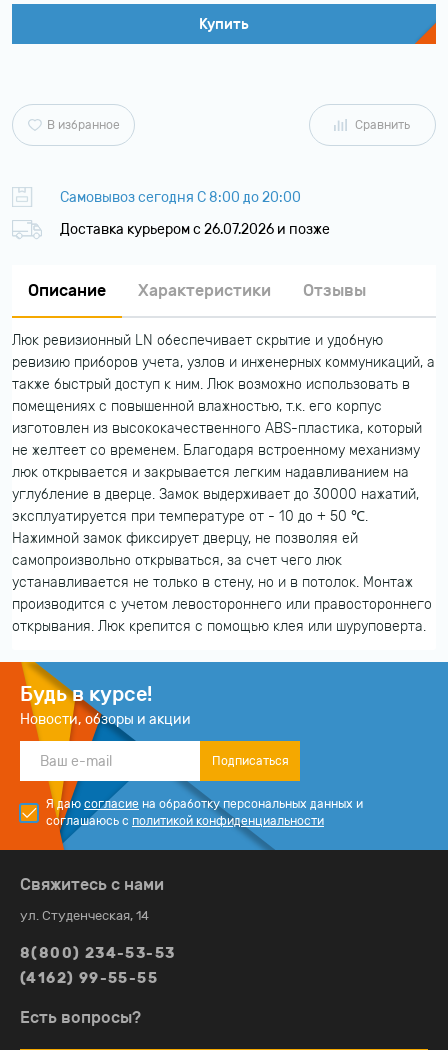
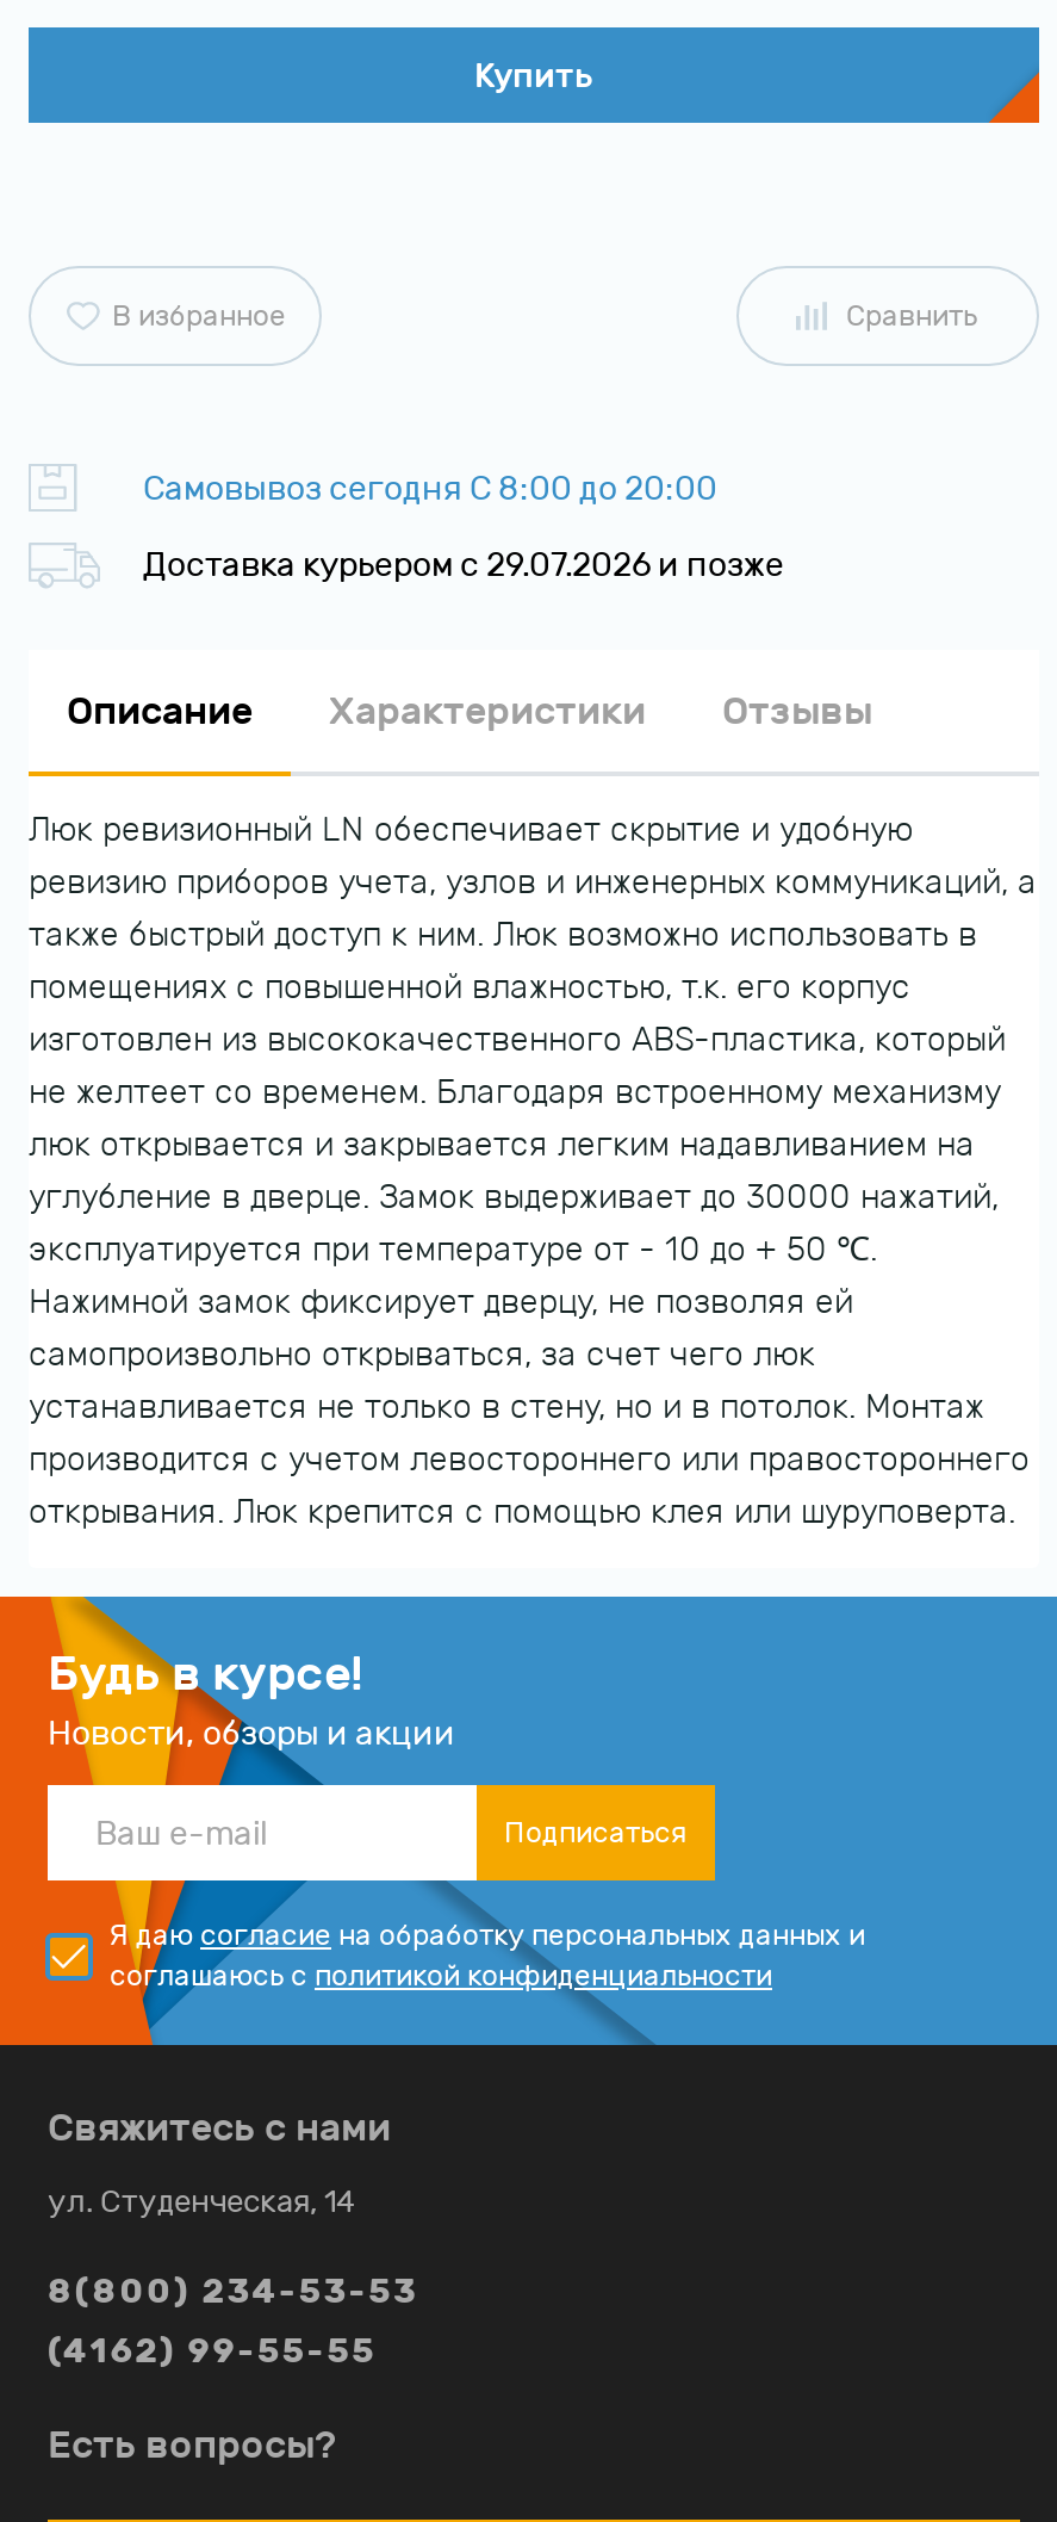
- Доставка курьером c 26.07.2026 и позже
+ Доставка курьером c 29.07.2026 и позже
